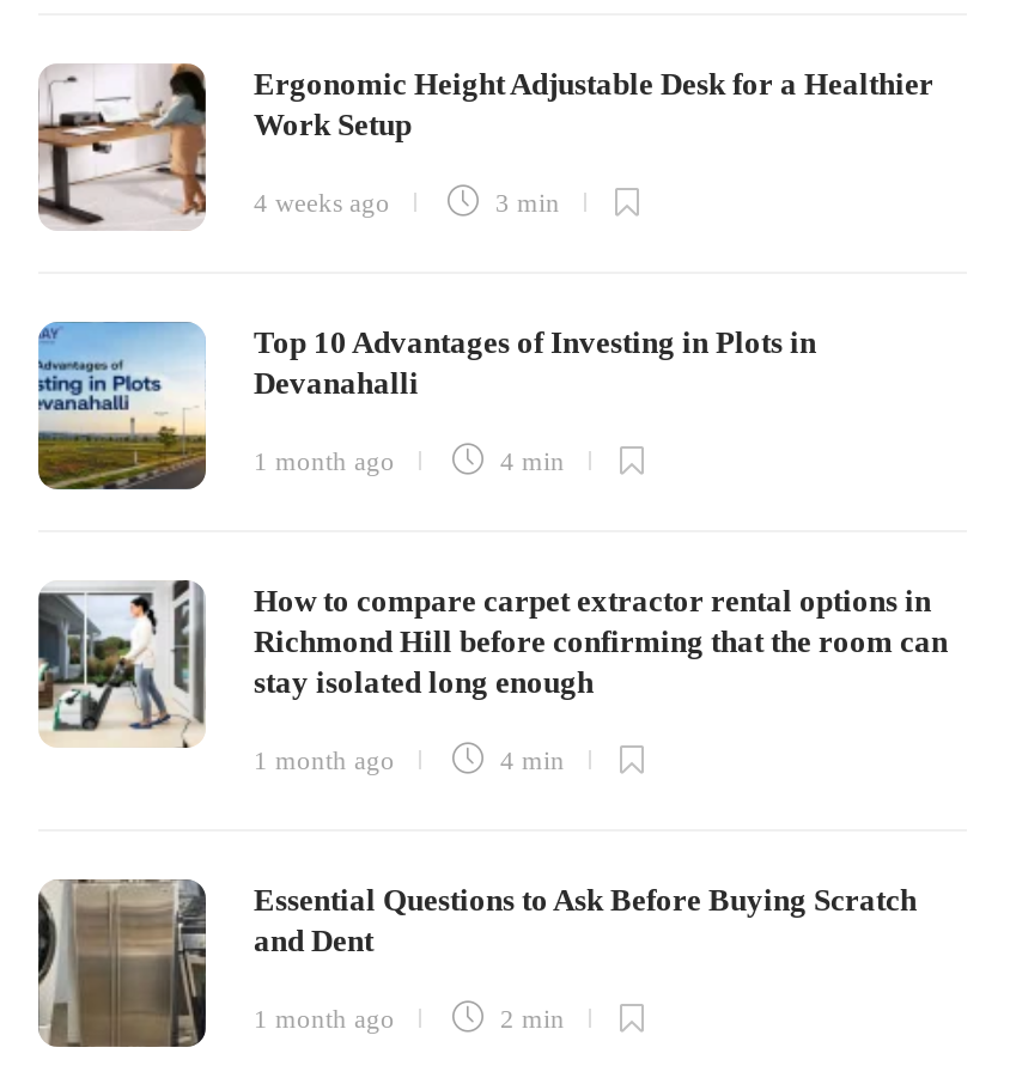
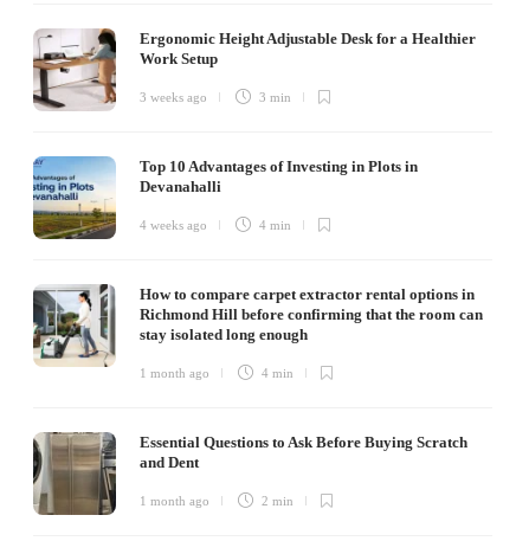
- 4 weeks ago
+ 3 weeks ago

- 1 month ago
+ 4 weeks ago
